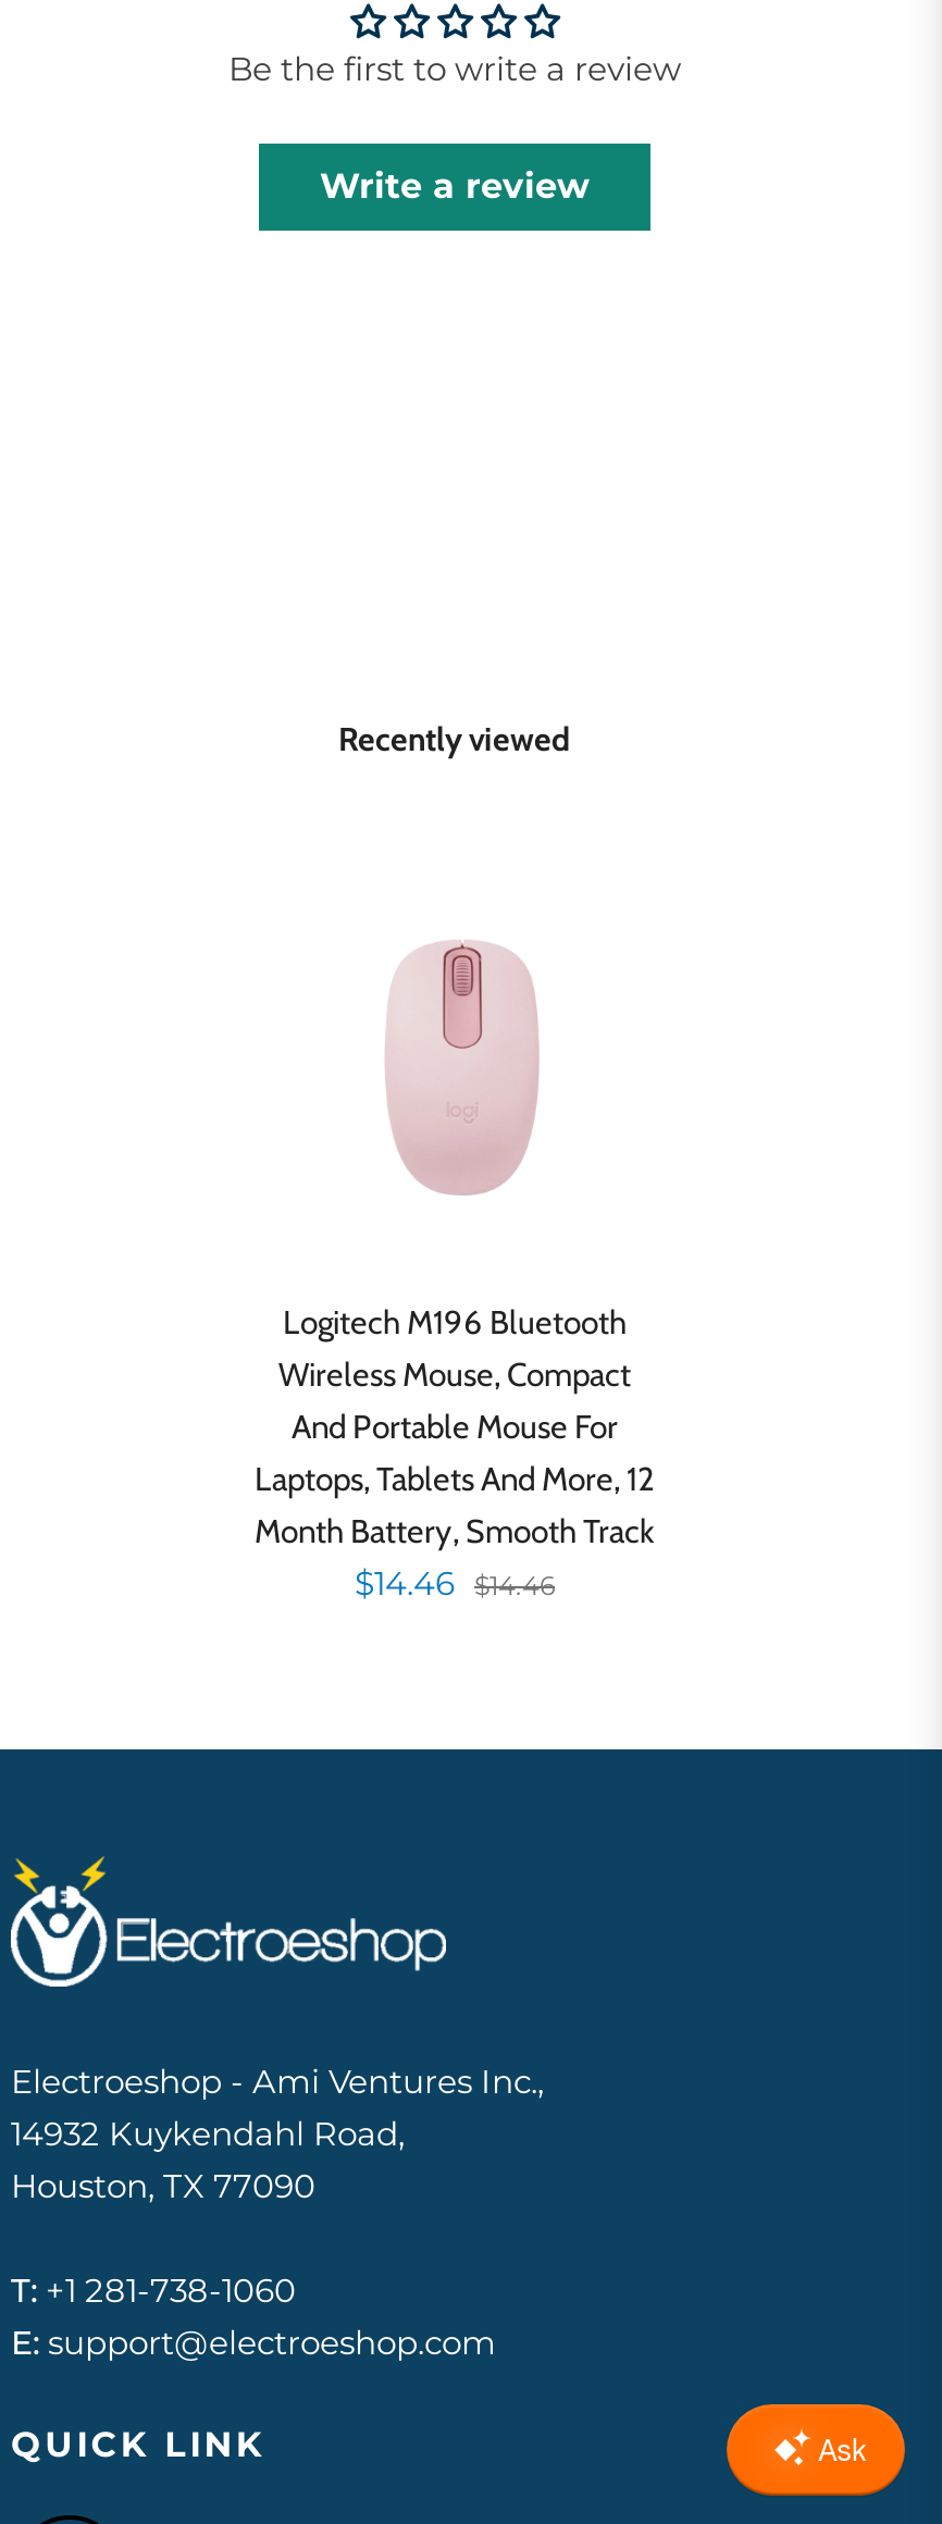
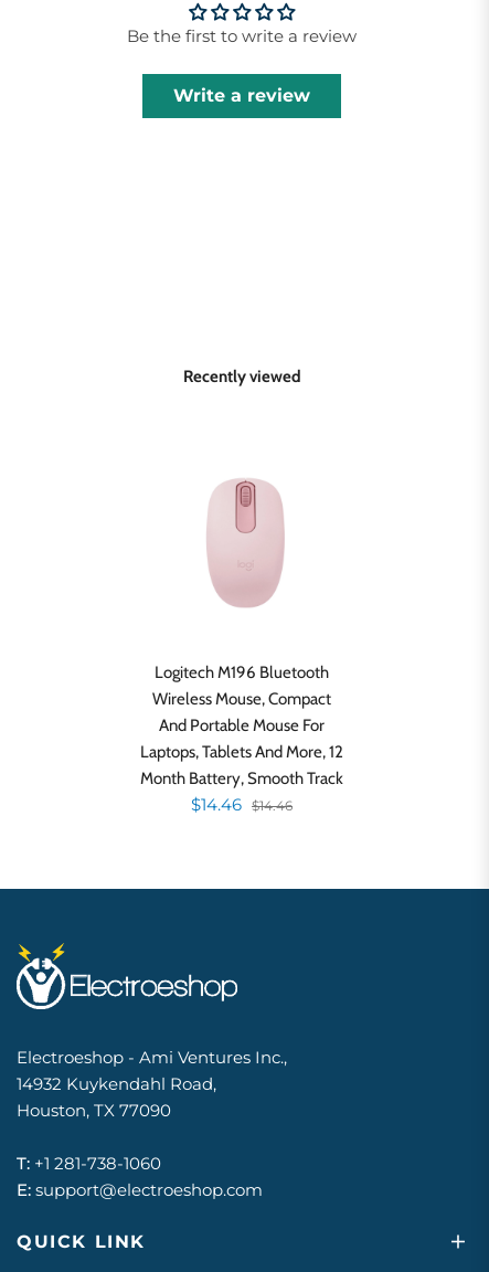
- [image]
